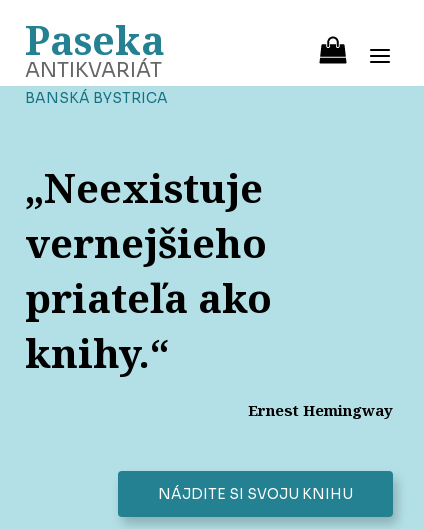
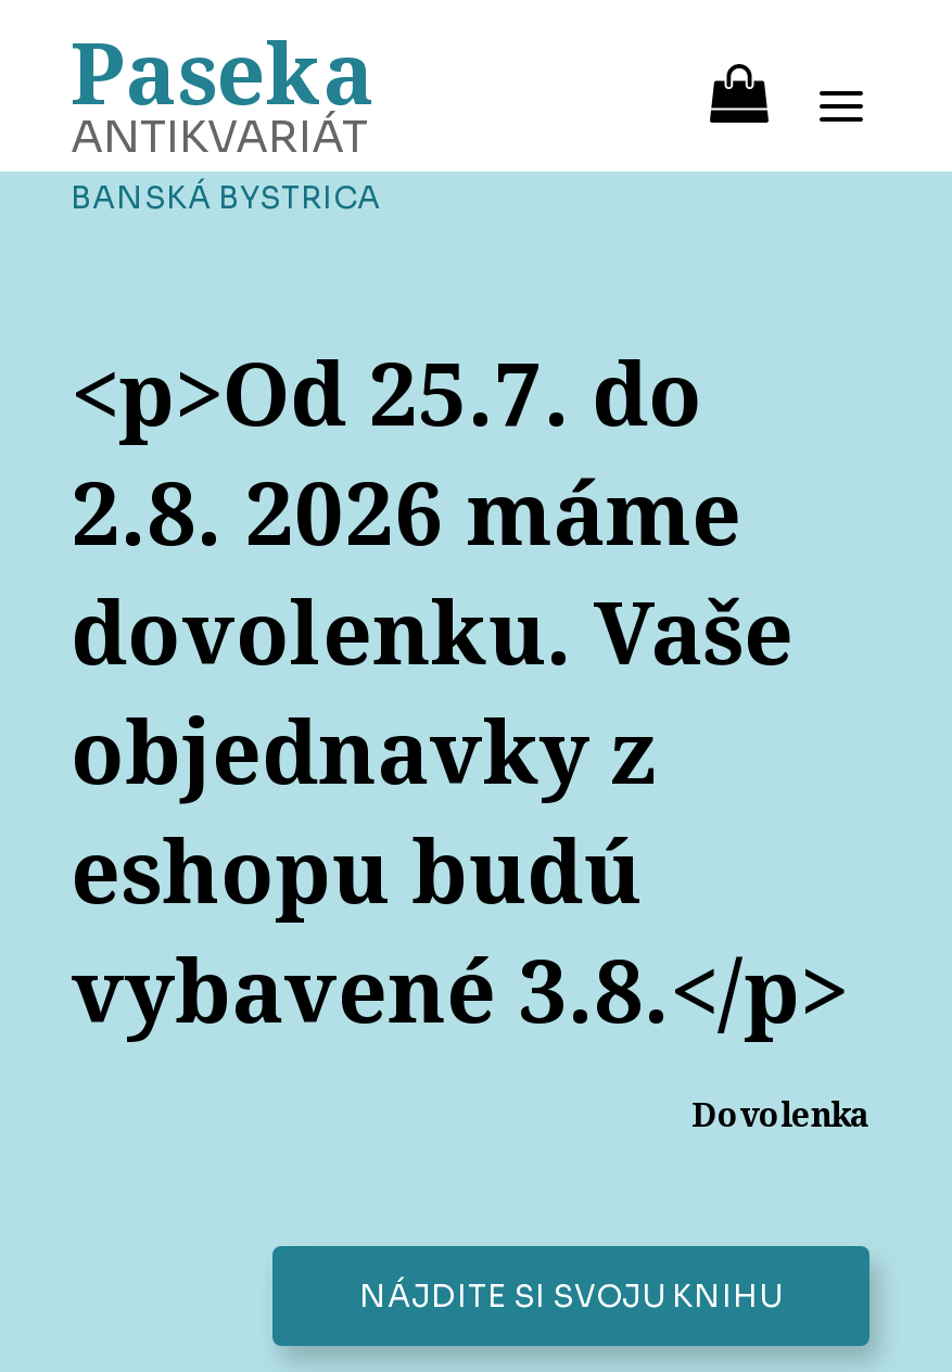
- „Neexistuje
- vernejšieho
- priateľa ako
- knihy.“
- Ernest Hemingway
+ <p>Od 25.7. do
+ 2.8. 2026 máme
+ dovolenku. Vaše
+ objednavky z
+ eshopu budú
+ vybavené 3.8.</p>
+ Dovolenka
